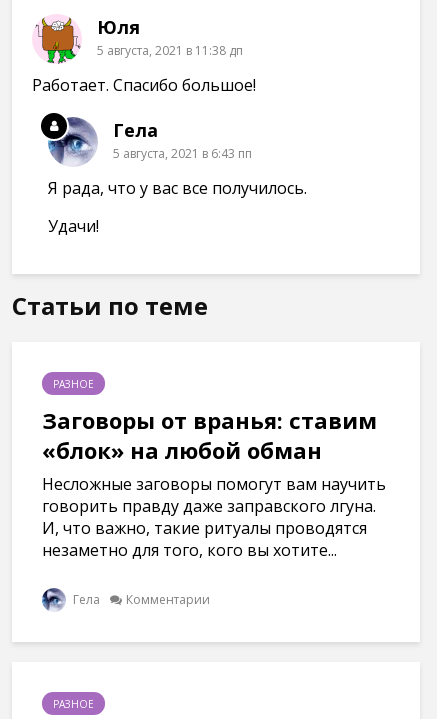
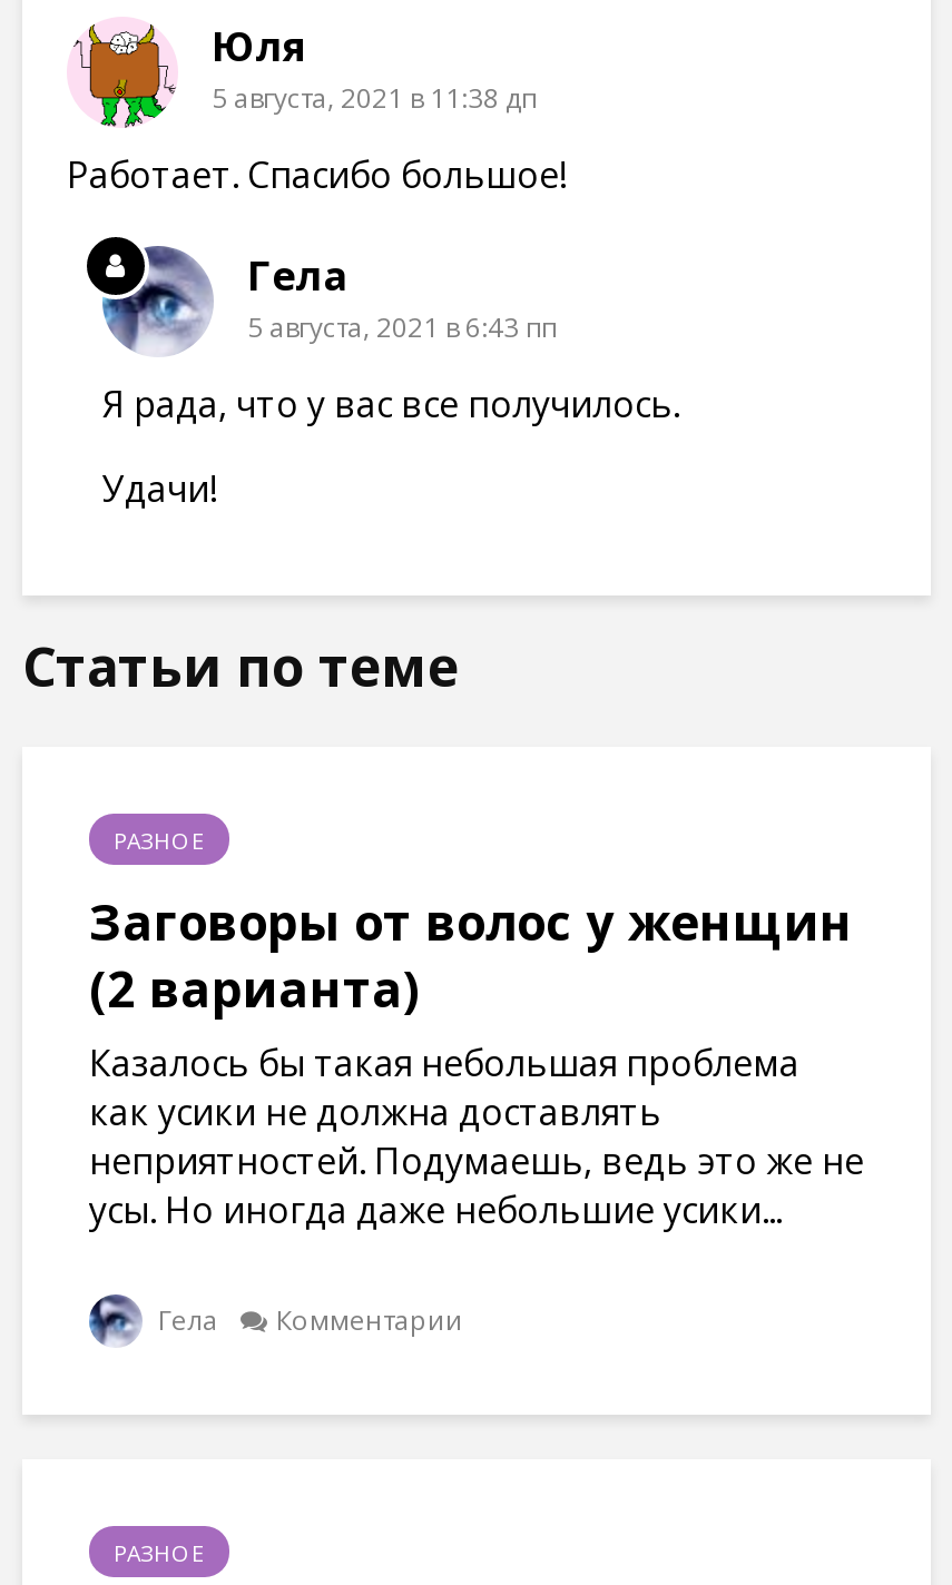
- Заговоры от вранья: ставим
- «блок» на любой обман
- Несложные заговоры помогут вам научить
- говорить правду даже заправского лгуна.
- И, что важно, такие ритуалы проводятся
- незаметно для того, кого вы хотите...
+ Заговоры от волос у женщин
+ (2 варианта)
+ Казалось бы такая небольшая проблема
+ как усики не должна доставлять
+ неприятностей. Подумаешь, ведь это же не
+ усы. Но иногда даже небольшие усики...
